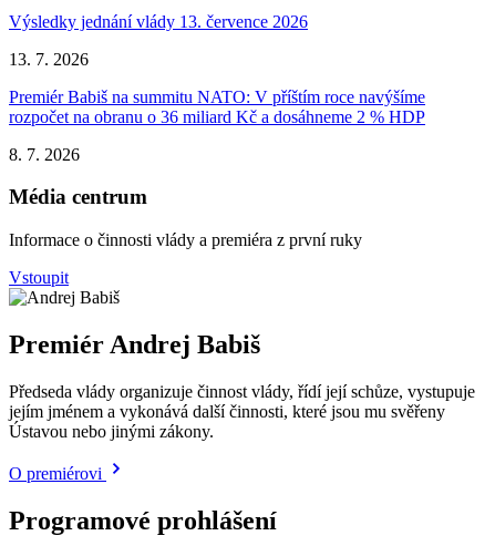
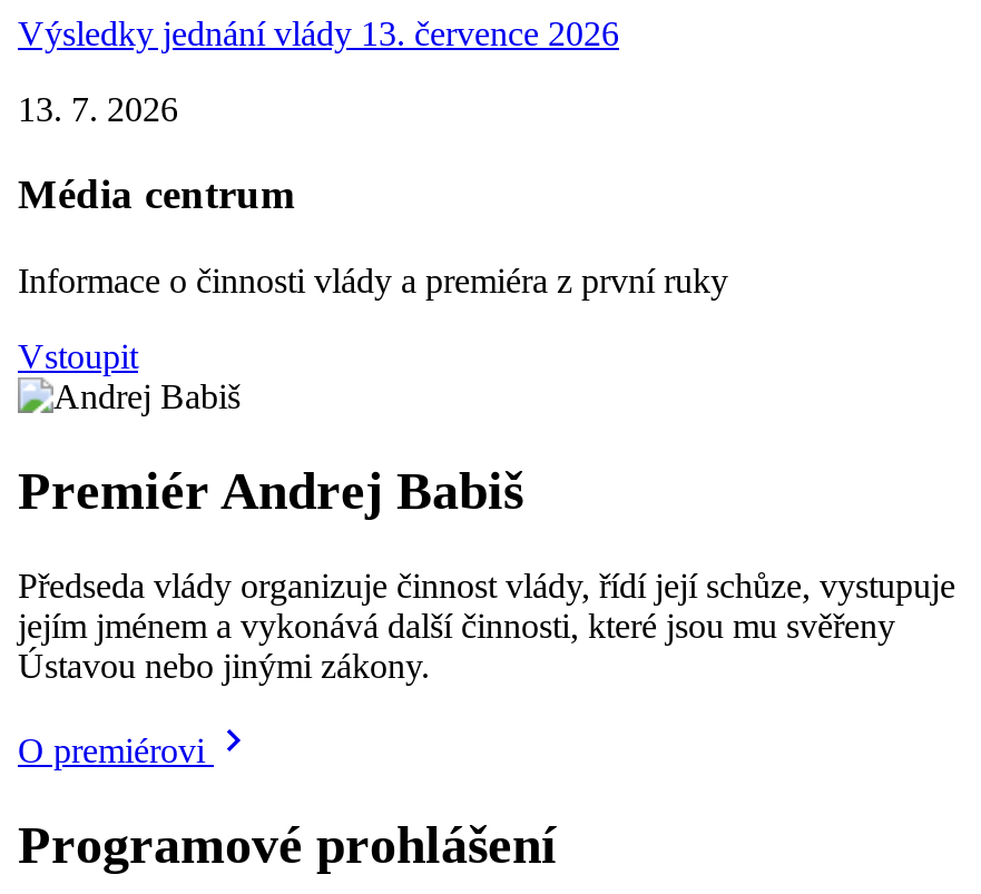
- Premiér Babiš na summitu NATO: V příštím roce navýšíme
- rozpočet na obranu o 36 miliard Kč a dosáhneme 2 % HDP
- 8. 7. 2026
